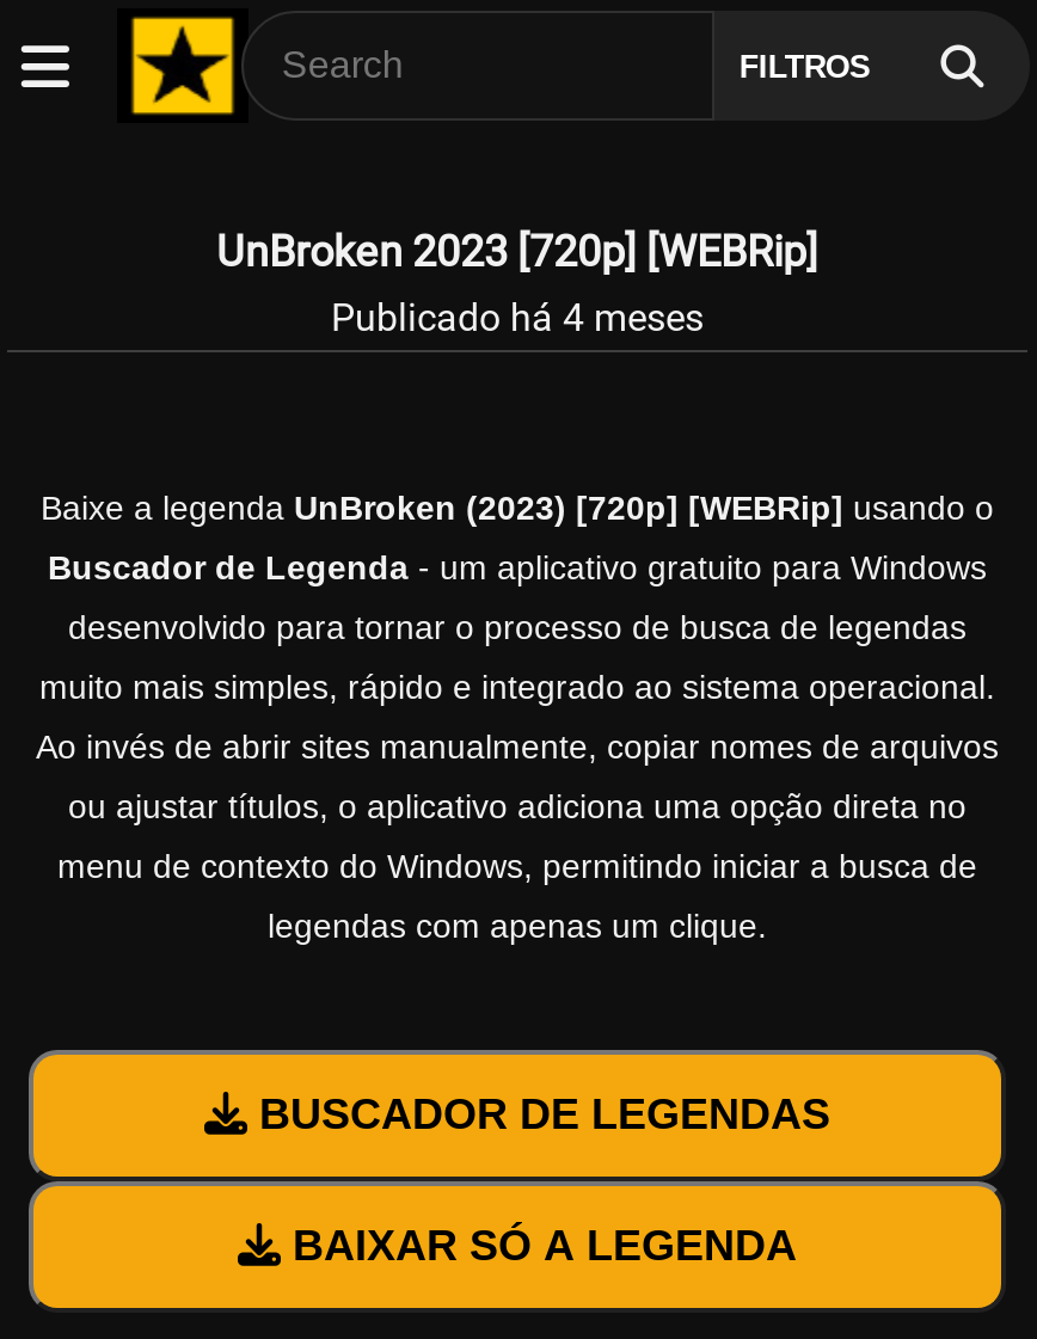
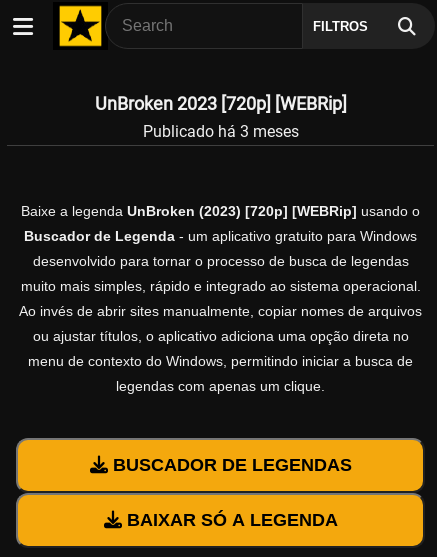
- Publicado há 4 meses
+ Publicado há 3 meses
